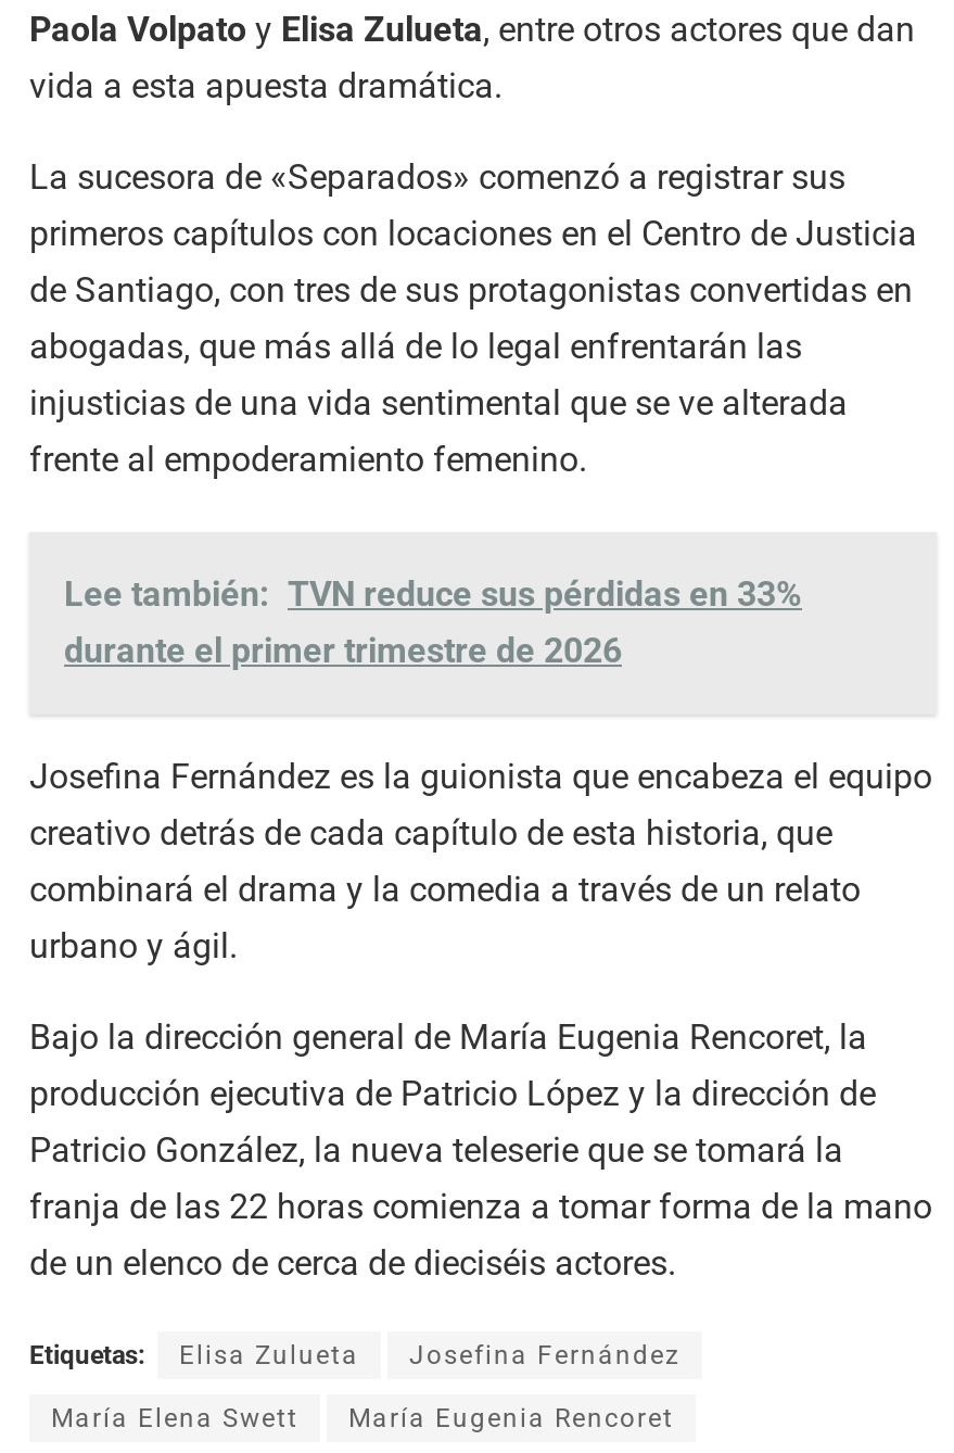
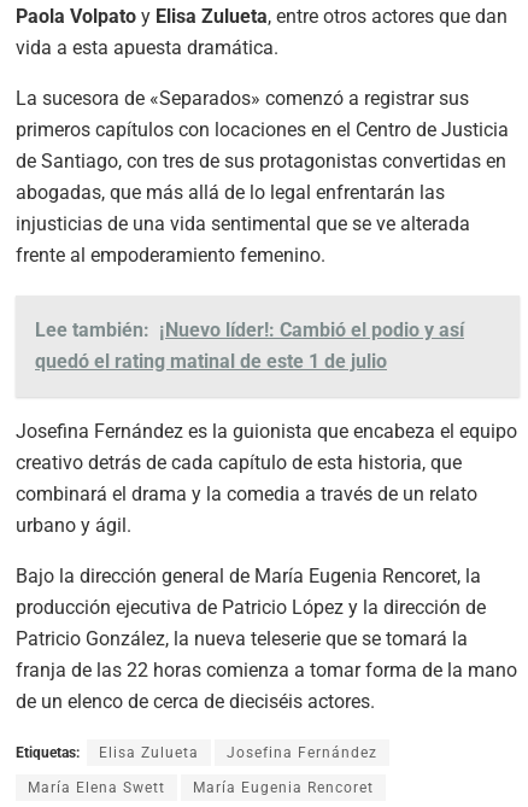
- Lee también: TVN reduce sus pérdidas en 33%
- durante el primer trimestre de 2026
+ Lee también: ¡Nuevo líder!: Cambió el podio y así
+ quedó el rating matinal de este 1 de julio
